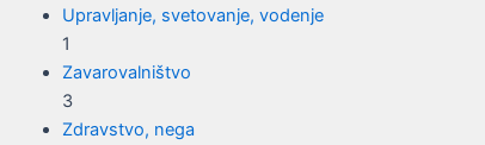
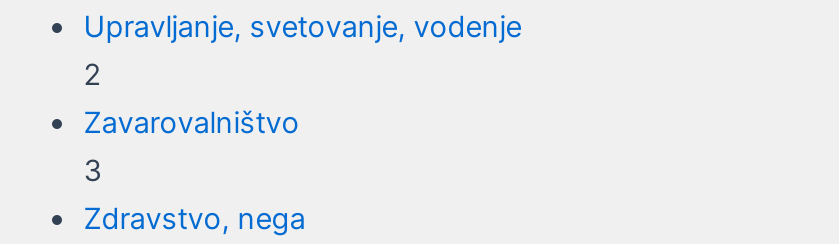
- 1
+ 2
